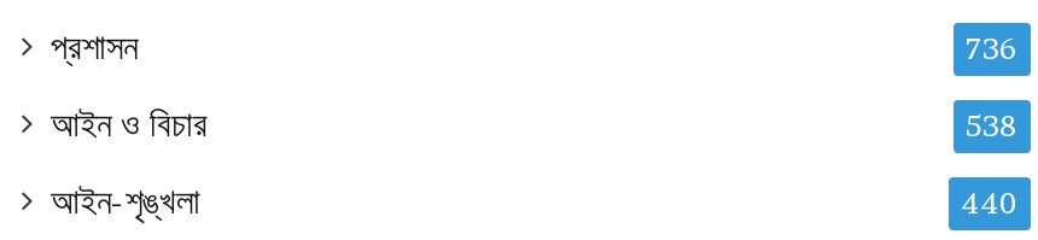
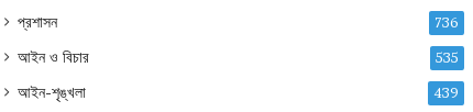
- 538
+ 535

- 440
+ 439
